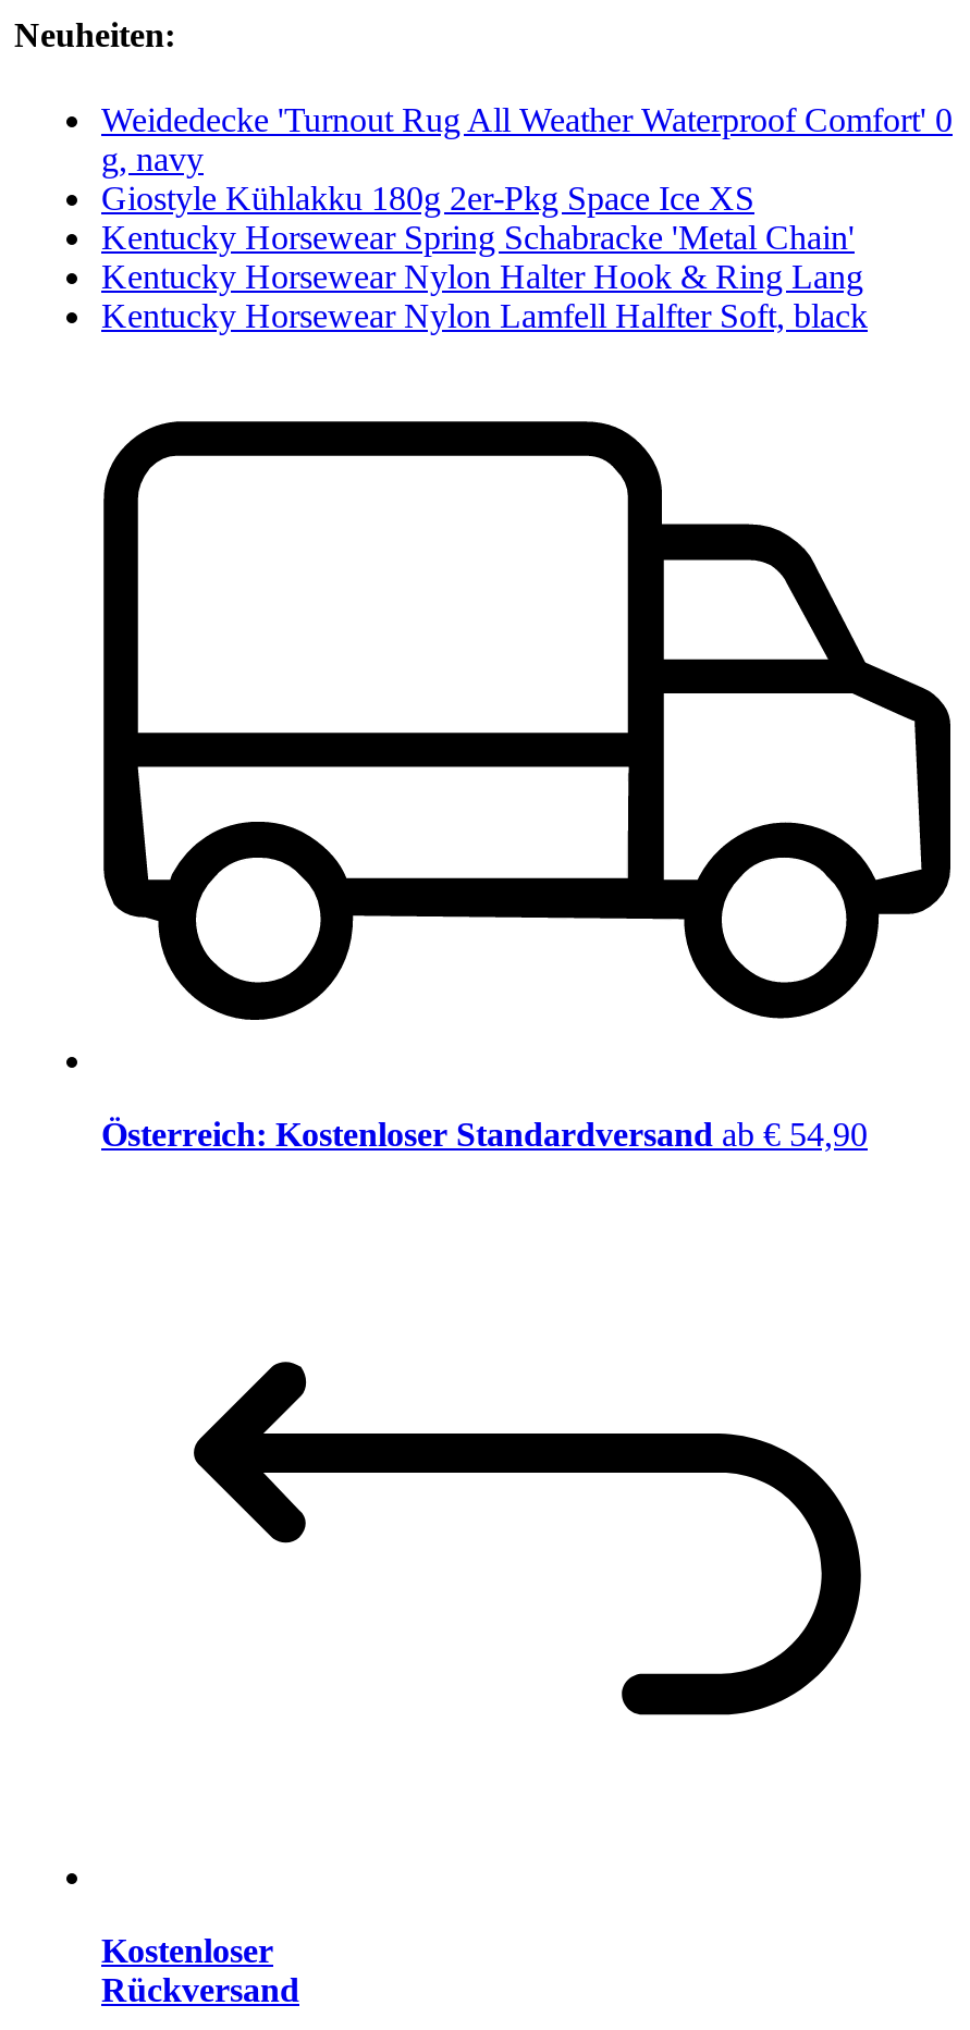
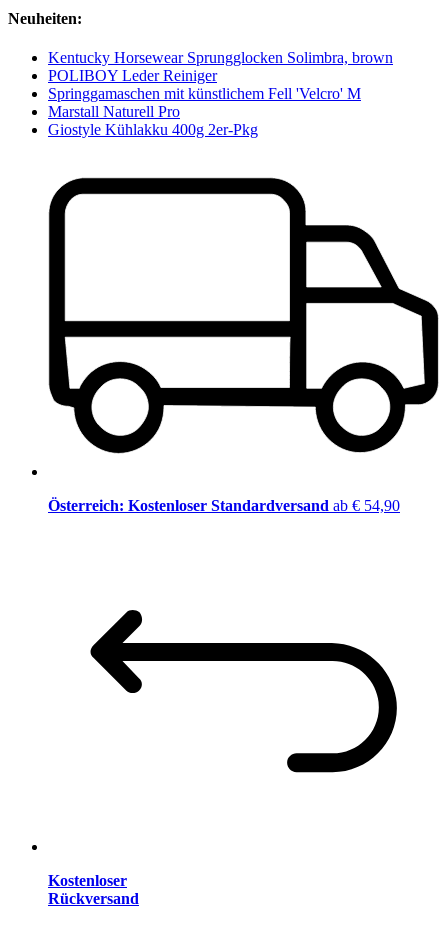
- Weidedecke 'Turnout Rug All Weather Waterproof Comfort' 0
- g, navy
- Giostyle Kühlakku 180g 2er-Pkg Space Ice XS
- Kentucky Horsewear Spring Schabracke 'Metal Chain'
- Kentucky Horsewear Nylon Halter Hook & Ring Lang
- Kentucky Horsewear Nylon Lamfell Halfter Soft, black
+ Kentucky Horsewear Sprungglocken Solimbra, brown
+ POLIBOY Leder Reiniger
+ Springgamaschen mit künstlichem Fell 'Velcro' M
+ Marstall Naturell Pro
+ Giostyle Kühlakku 400g 2er-Pkg
